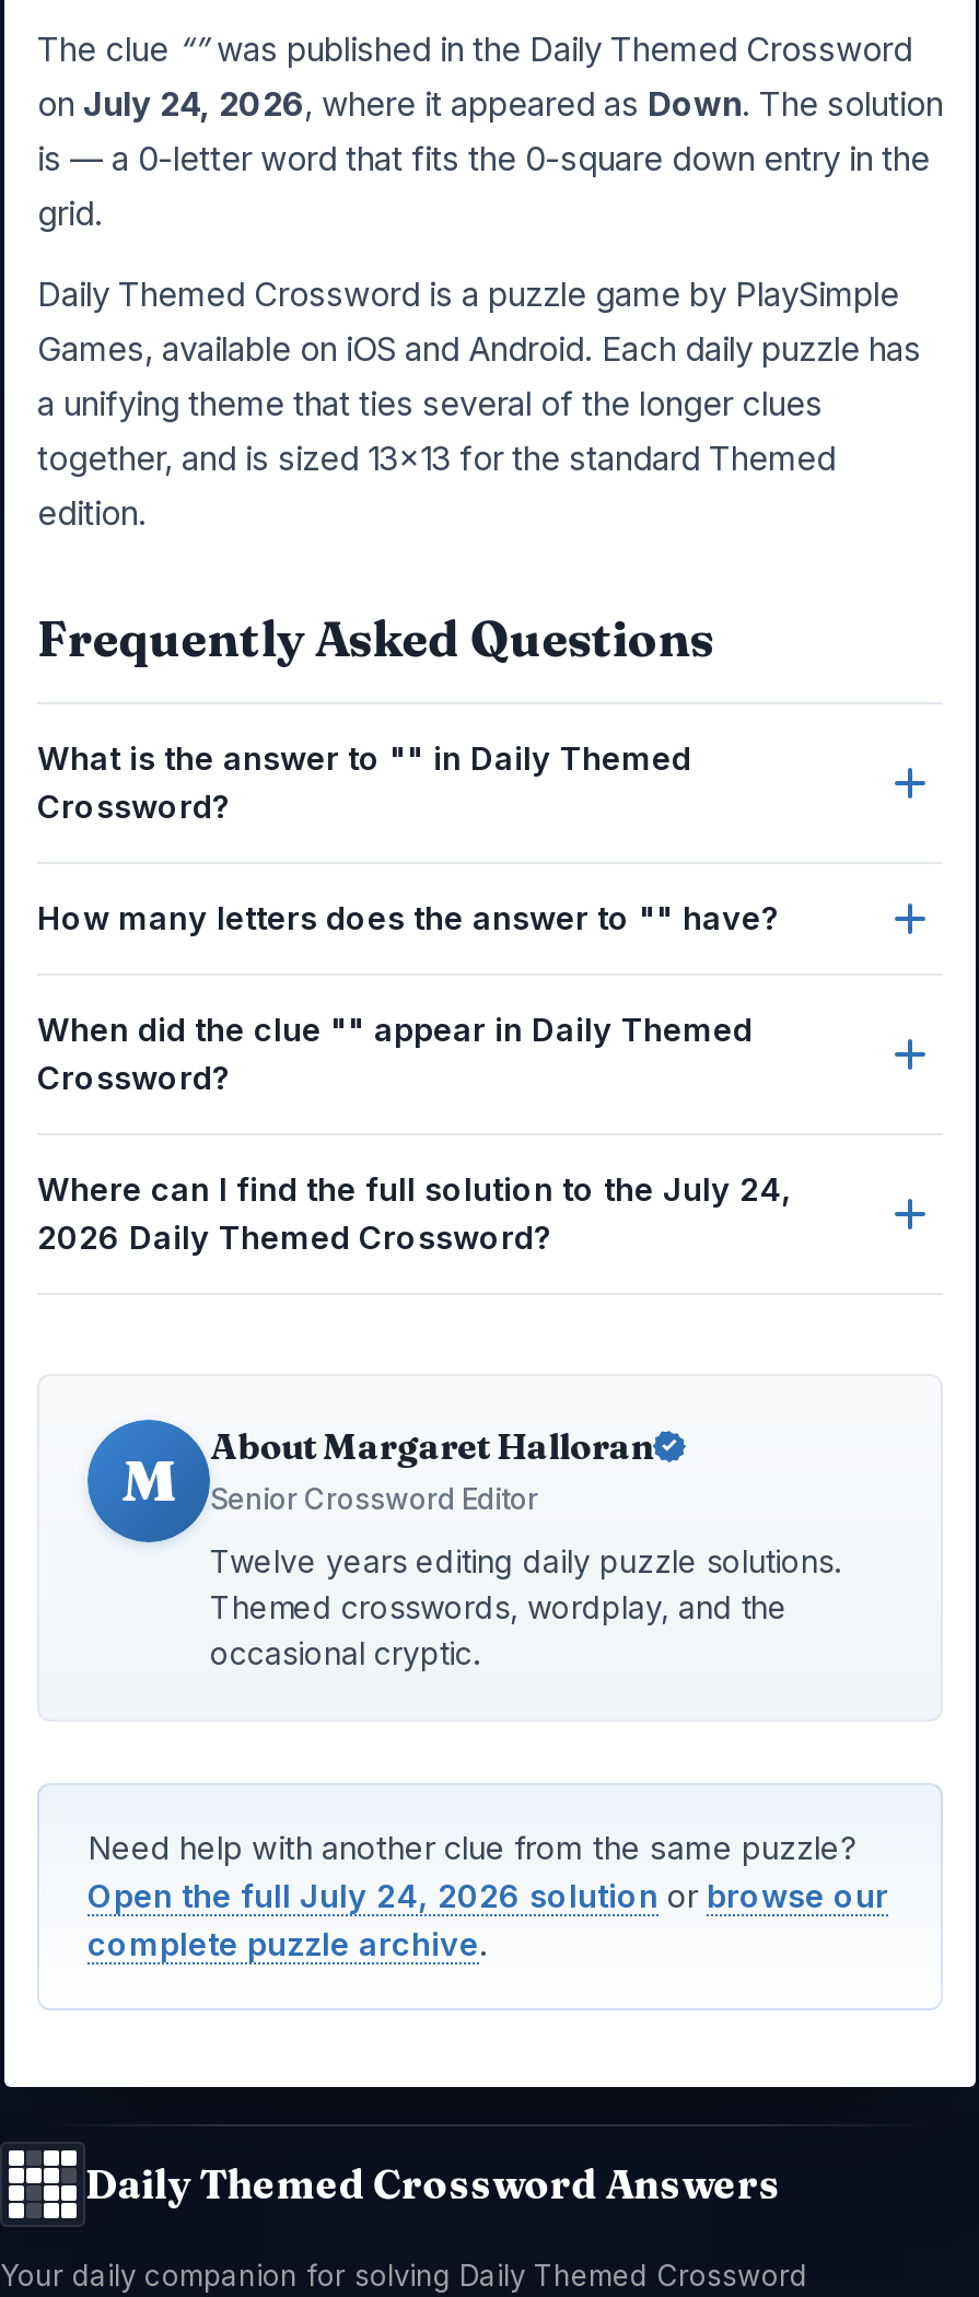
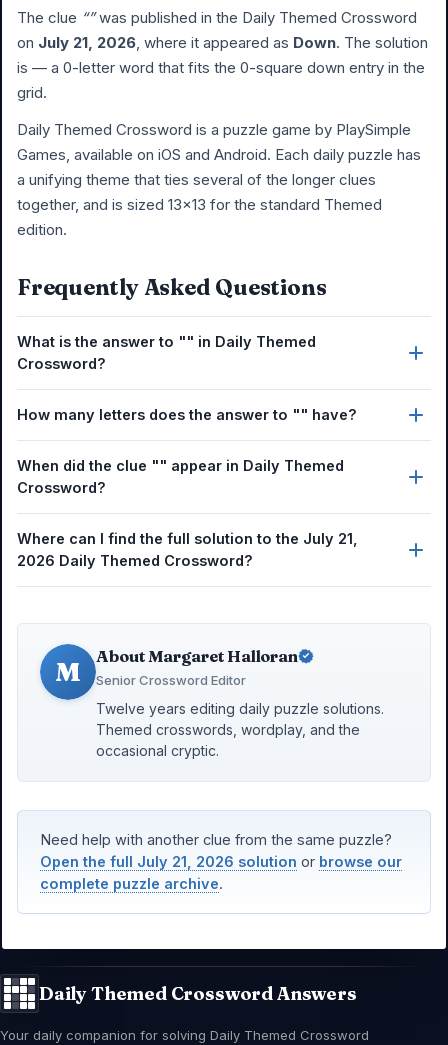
- on July 24, 2026, where it appeared as Down. The solution
+ on July 21, 2026, where it appeared as Down. The solution

- Where can I find the full solution to the July 24,
+ Where can I find the full solution to the July 21,

- Open the full July 24, 2026 solution or browse our
+ Open the full July 21, 2026 solution or browse our
